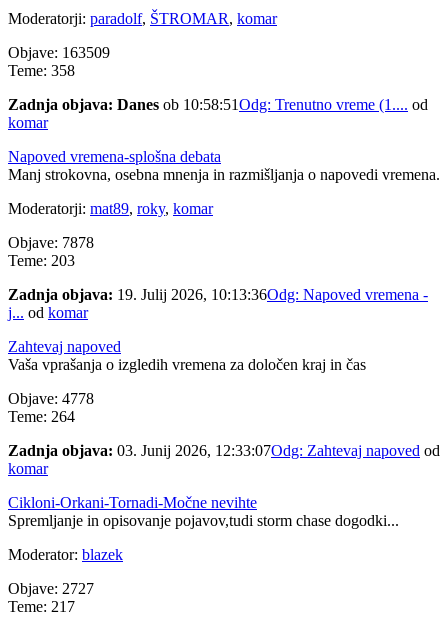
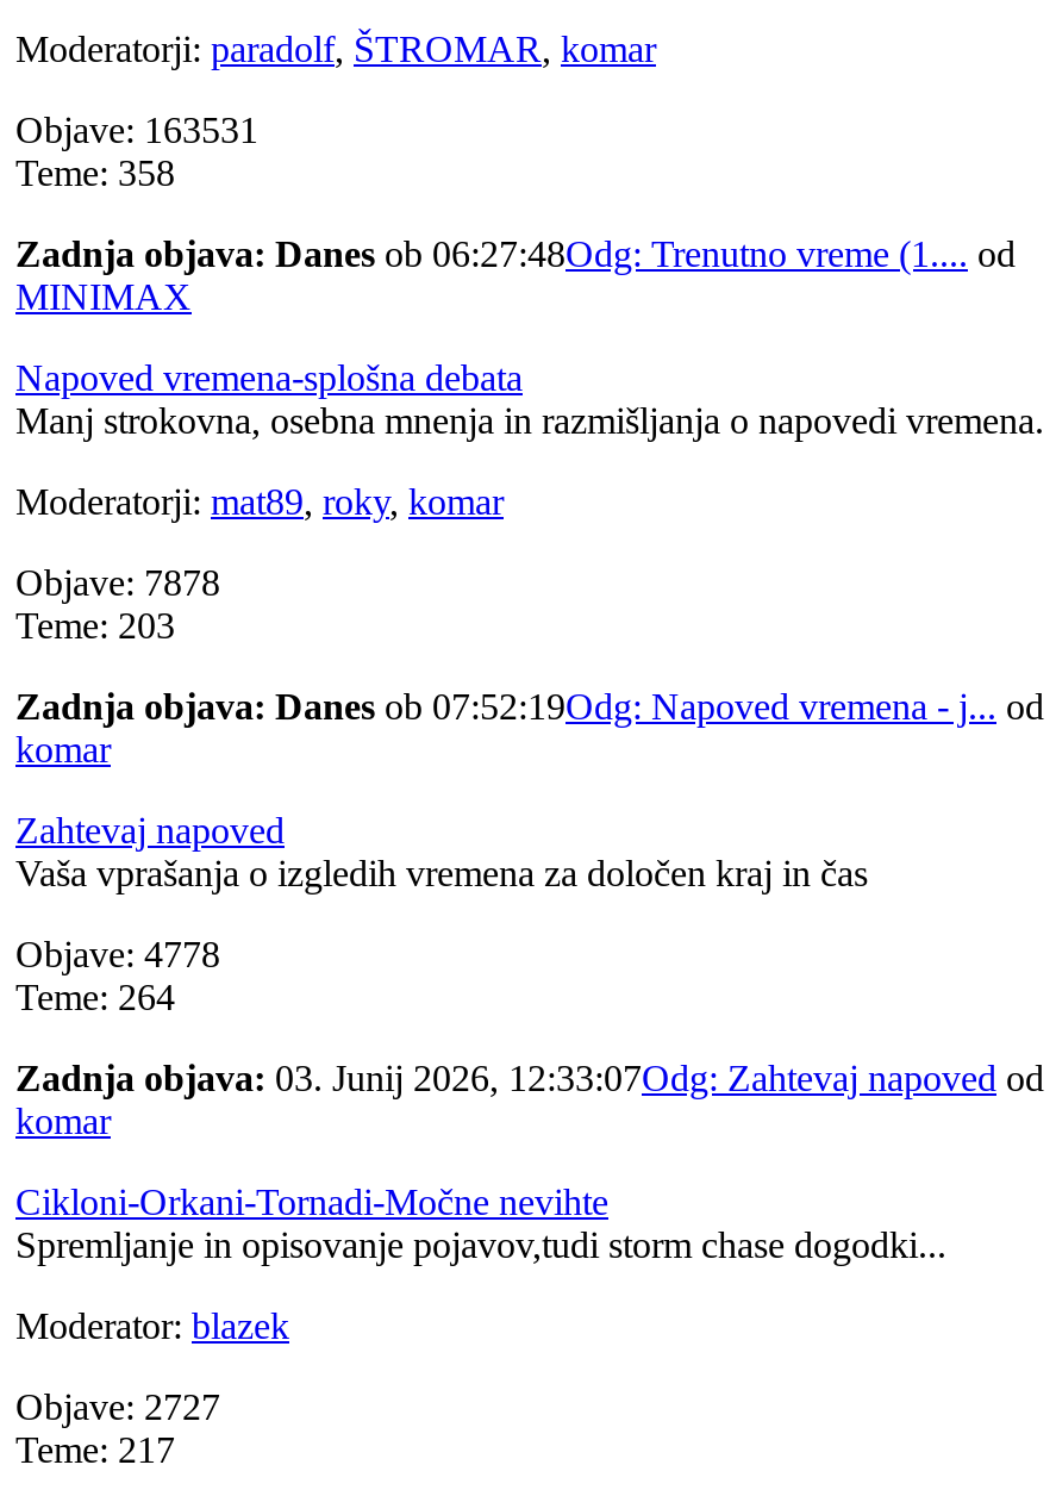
- Objave: 163509
+ Objave: 163531

- Zadnja objava: Danes ob 10:58:51Odg: Trenutno vreme (1.... od
- komar
+ Zadnja objava: Danes ob 06:27:48Odg: Trenutno vreme (1.... od
+ MINIMAX

- Zadnja objava: 19. Julij 2026, 10:13:36Odg: Napoved vremena -
- j... odkomar
+ Zadnja objava: Danes ob 07:52:19Odg: Napoved vremena - j... od
+ komar
